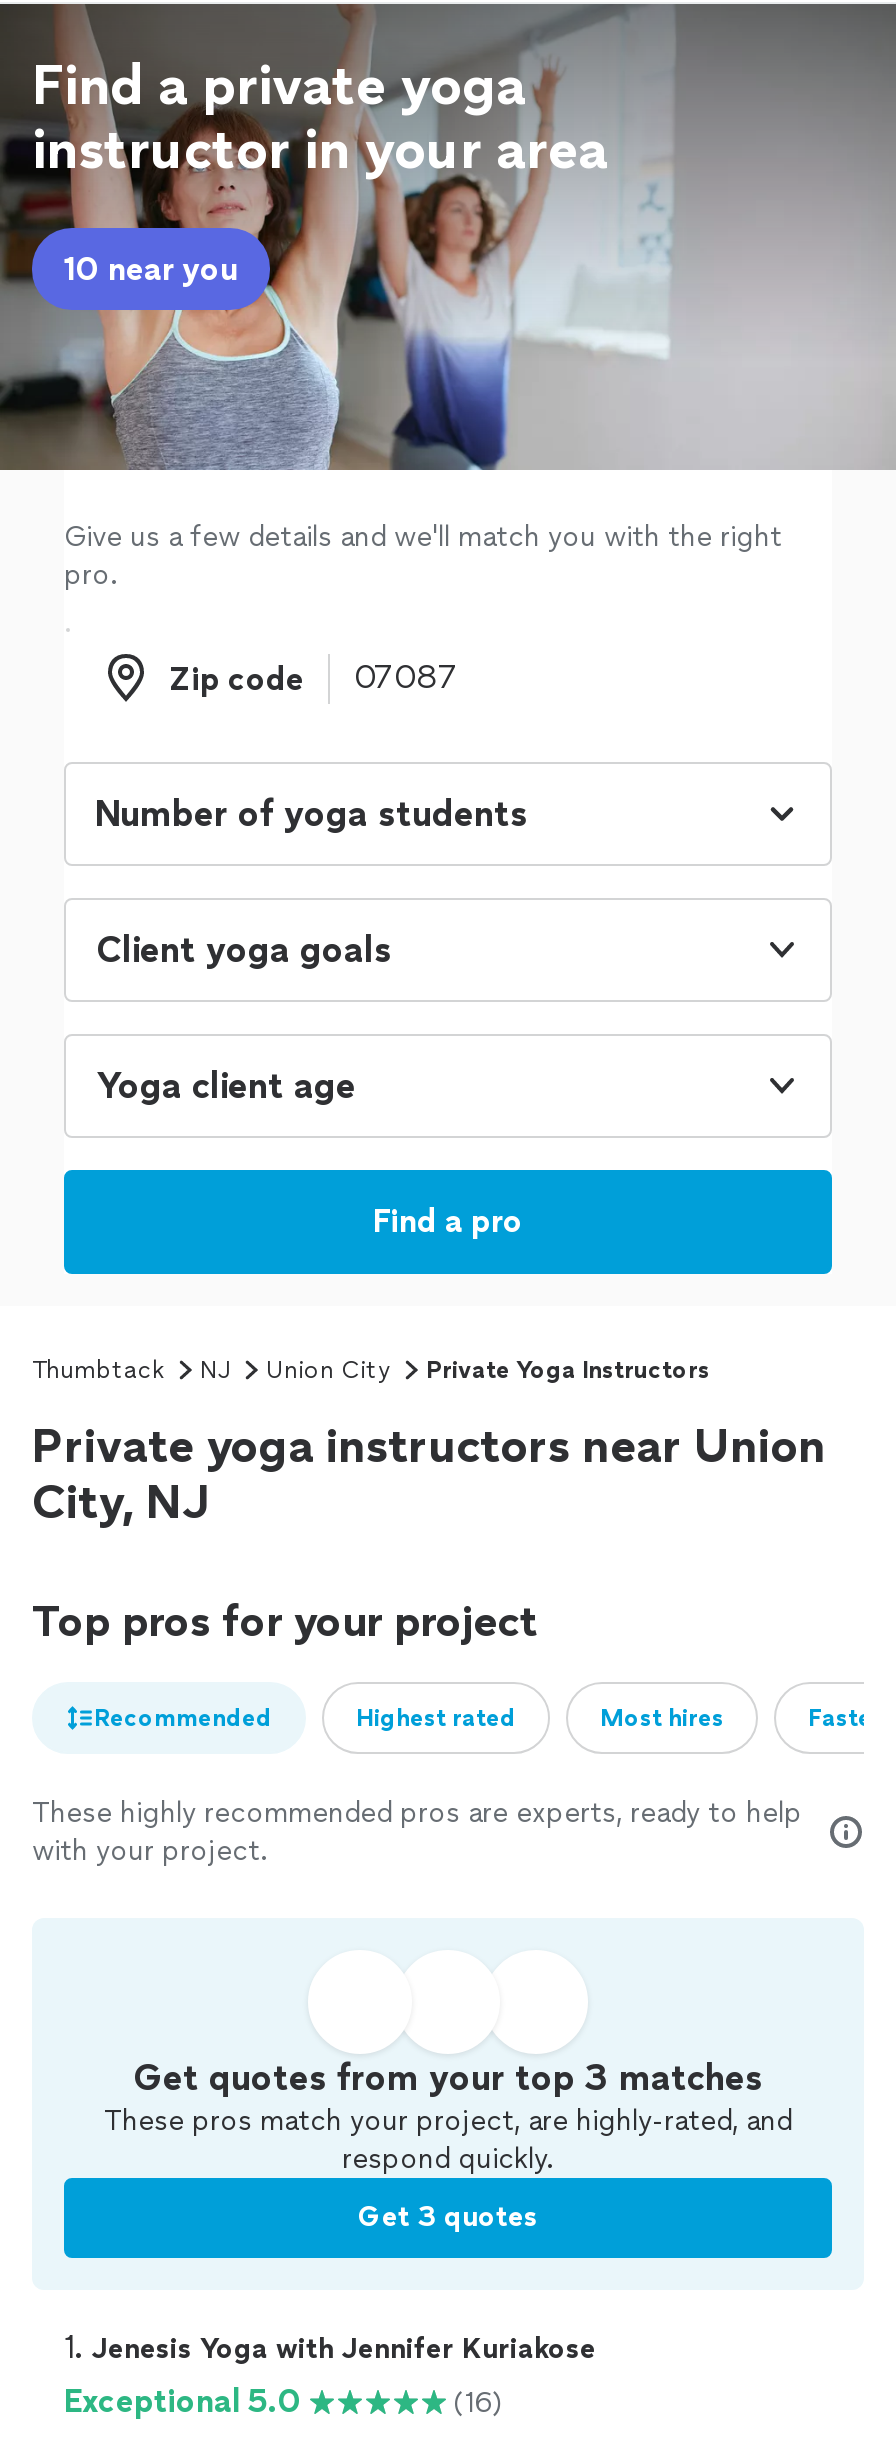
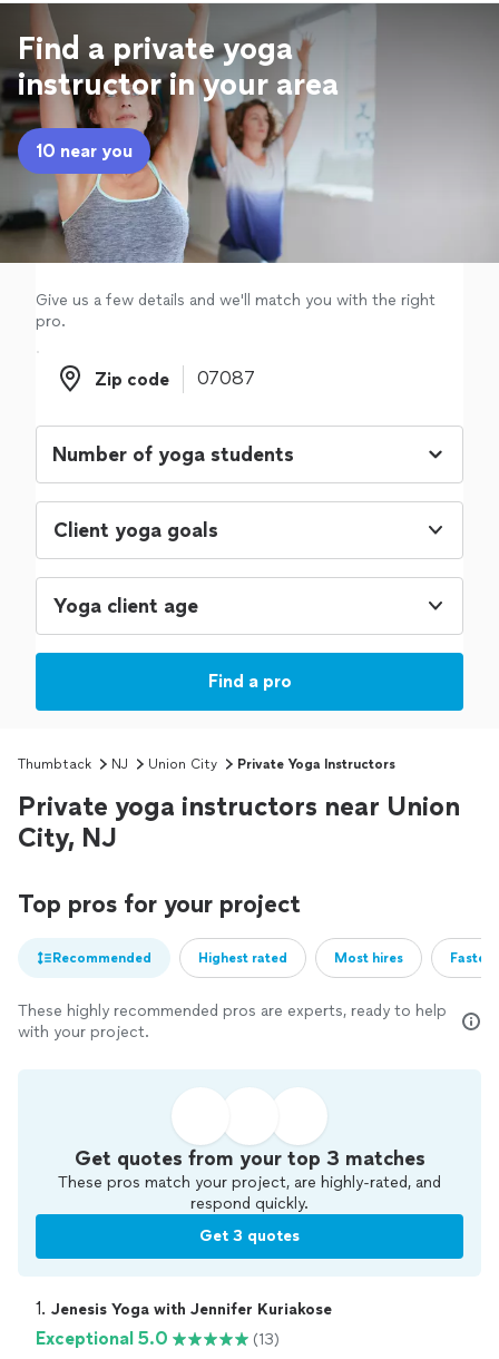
- (16)
+ (13)
